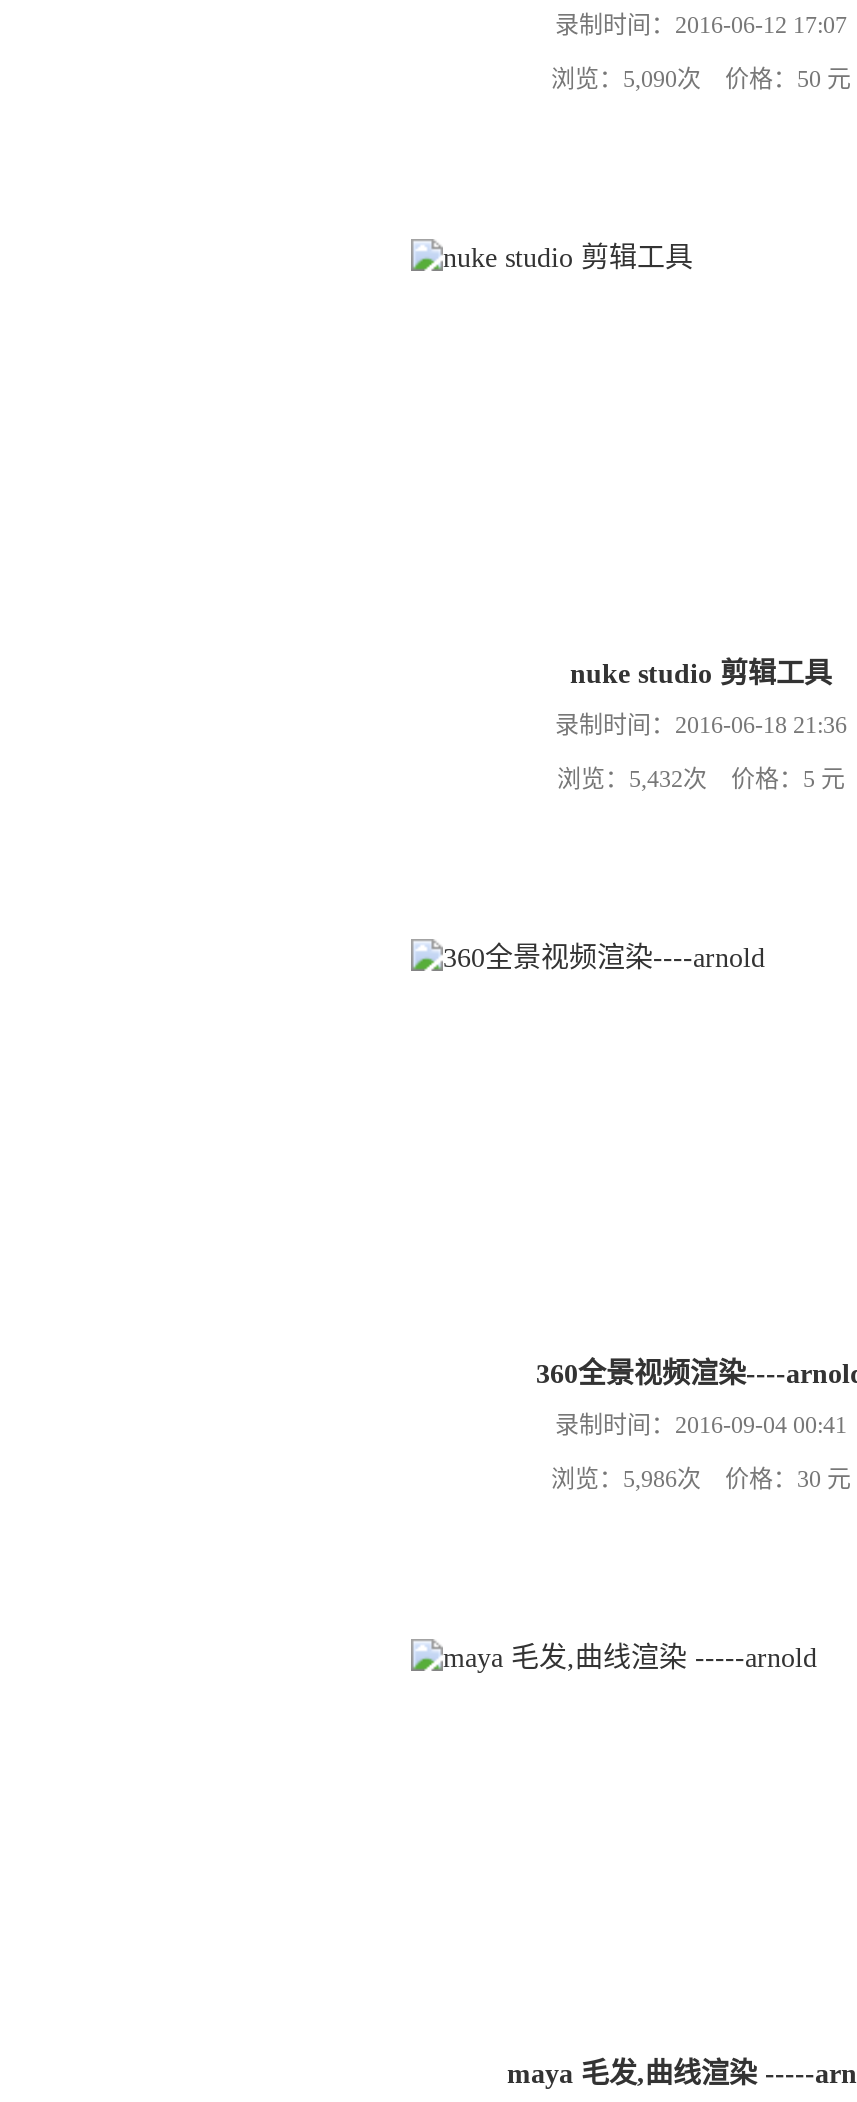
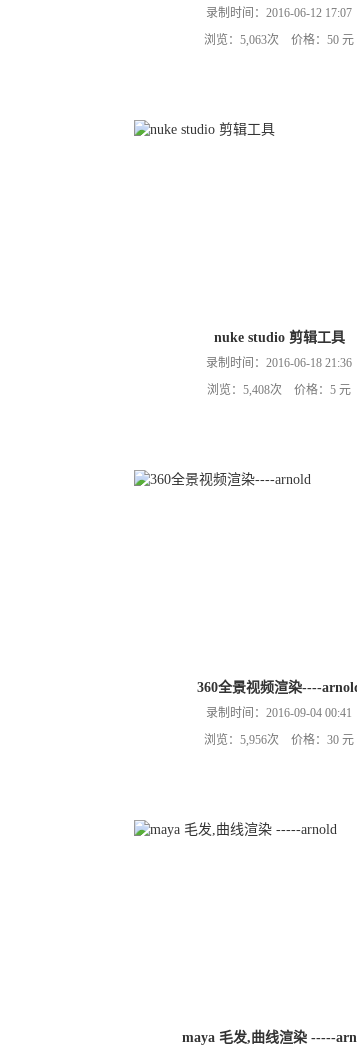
- 浏览：5,090次 价格：50 元
+ 浏览：5,063次 价格：50 元

- 浏览：5,432次 价格：5 元
+ 浏览：5,408次 价格：5 元

- 浏览：5,986次 价格：30 元
+ 浏览：5,956次 价格：30 元
